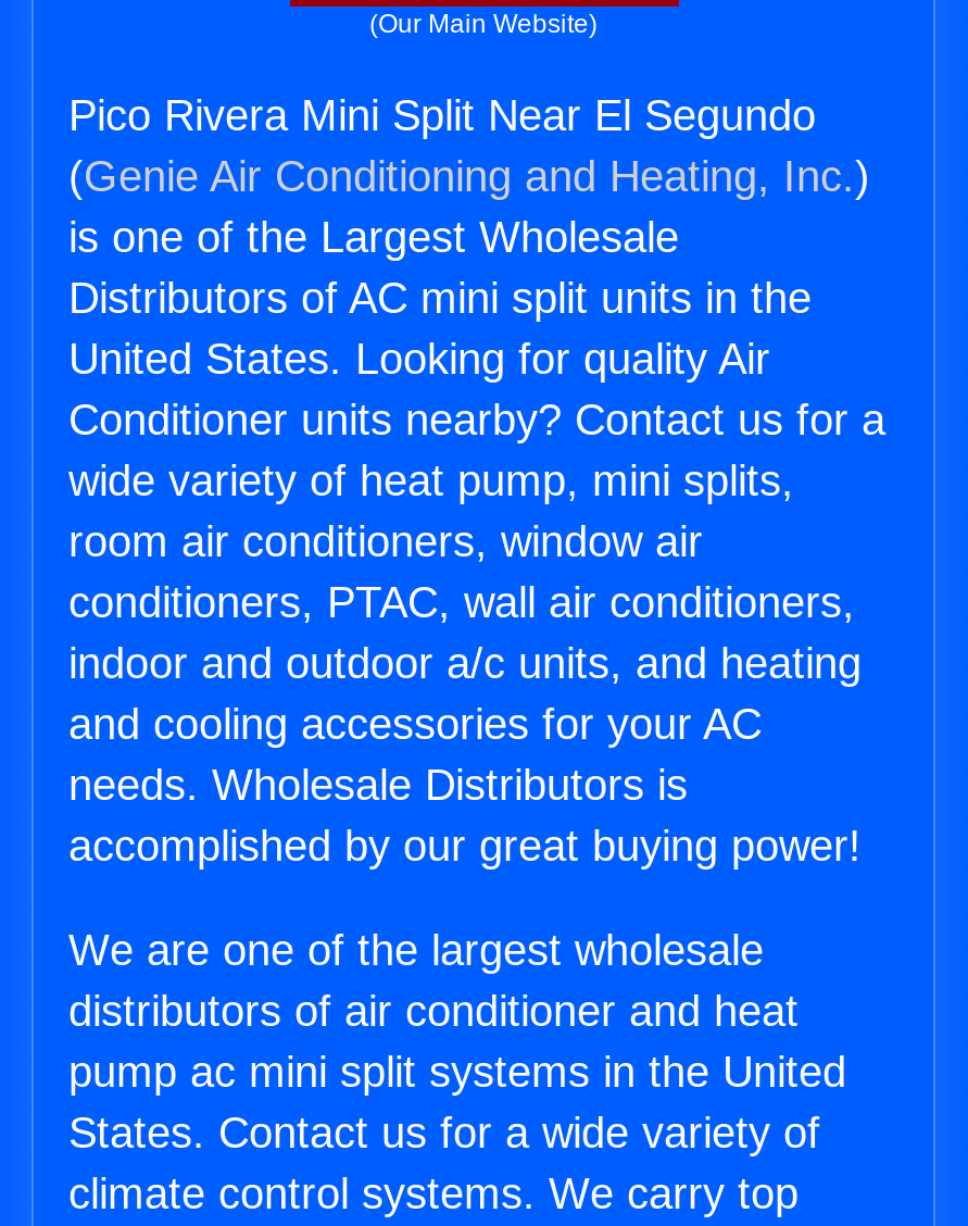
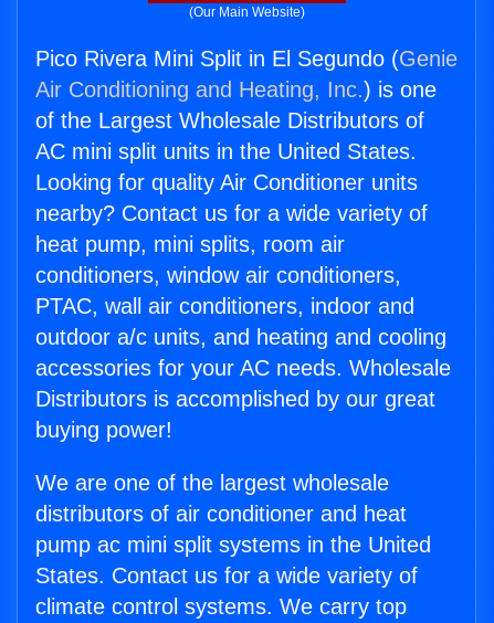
- Pico Rivera Mini Split Near El Segundo
- (Genie Air Conditioning and Heating, Inc.)
- is one of the Largest Wholesale
- Distributors of AC mini split units in the
- United States. Looking for quality Air
- Conditioner units nearby? Contact us for a
- wide variety of heat pump, mini splits,
- room air conditioners, window air
- conditioners, PTAC, wall air conditioners,
- indoor and outdoor a/c units, and heating
- and cooling accessories for your AC
- needs. Wholesale Distributors is
- accomplished by our great buying power!
+ Pico Rivera Mini Split in El Segundo (Genie
+ Air Conditioning and Heating, Inc.) is one
+ of the Largest Wholesale Distributors of
+ AC mini split units in the United States.
+ Looking for quality Air Conditioner units
+ nearby? Contact us for a wide variety of
+ heat pump, mini splits, room air
+ conditioners, window air conditioners,
+ PTAC, wall air conditioners, indoor and
+ outdoor a/c units, and heating and cooling
+ accessories for your AC needs. Wholesale
+ Distributors is accomplished by our great
+ buying power!
